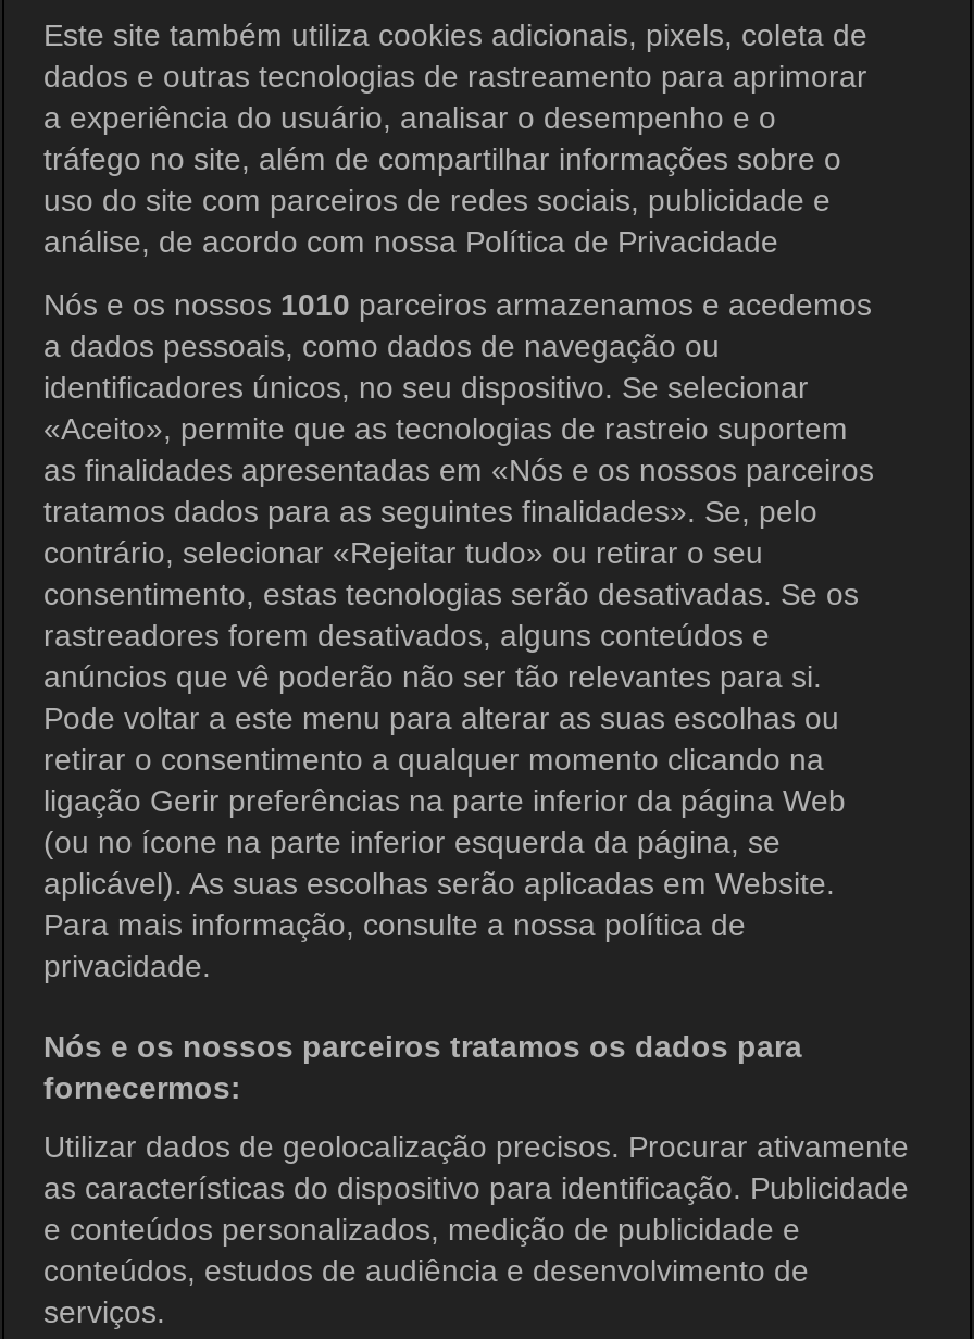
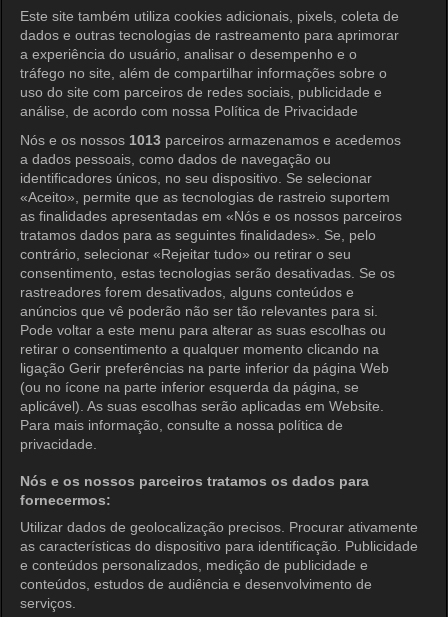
- Nós e os nossos 1010 parceiros armazenamos e acedemos
+ Nós e os nossos 1013 parceiros armazenamos e acedemos
